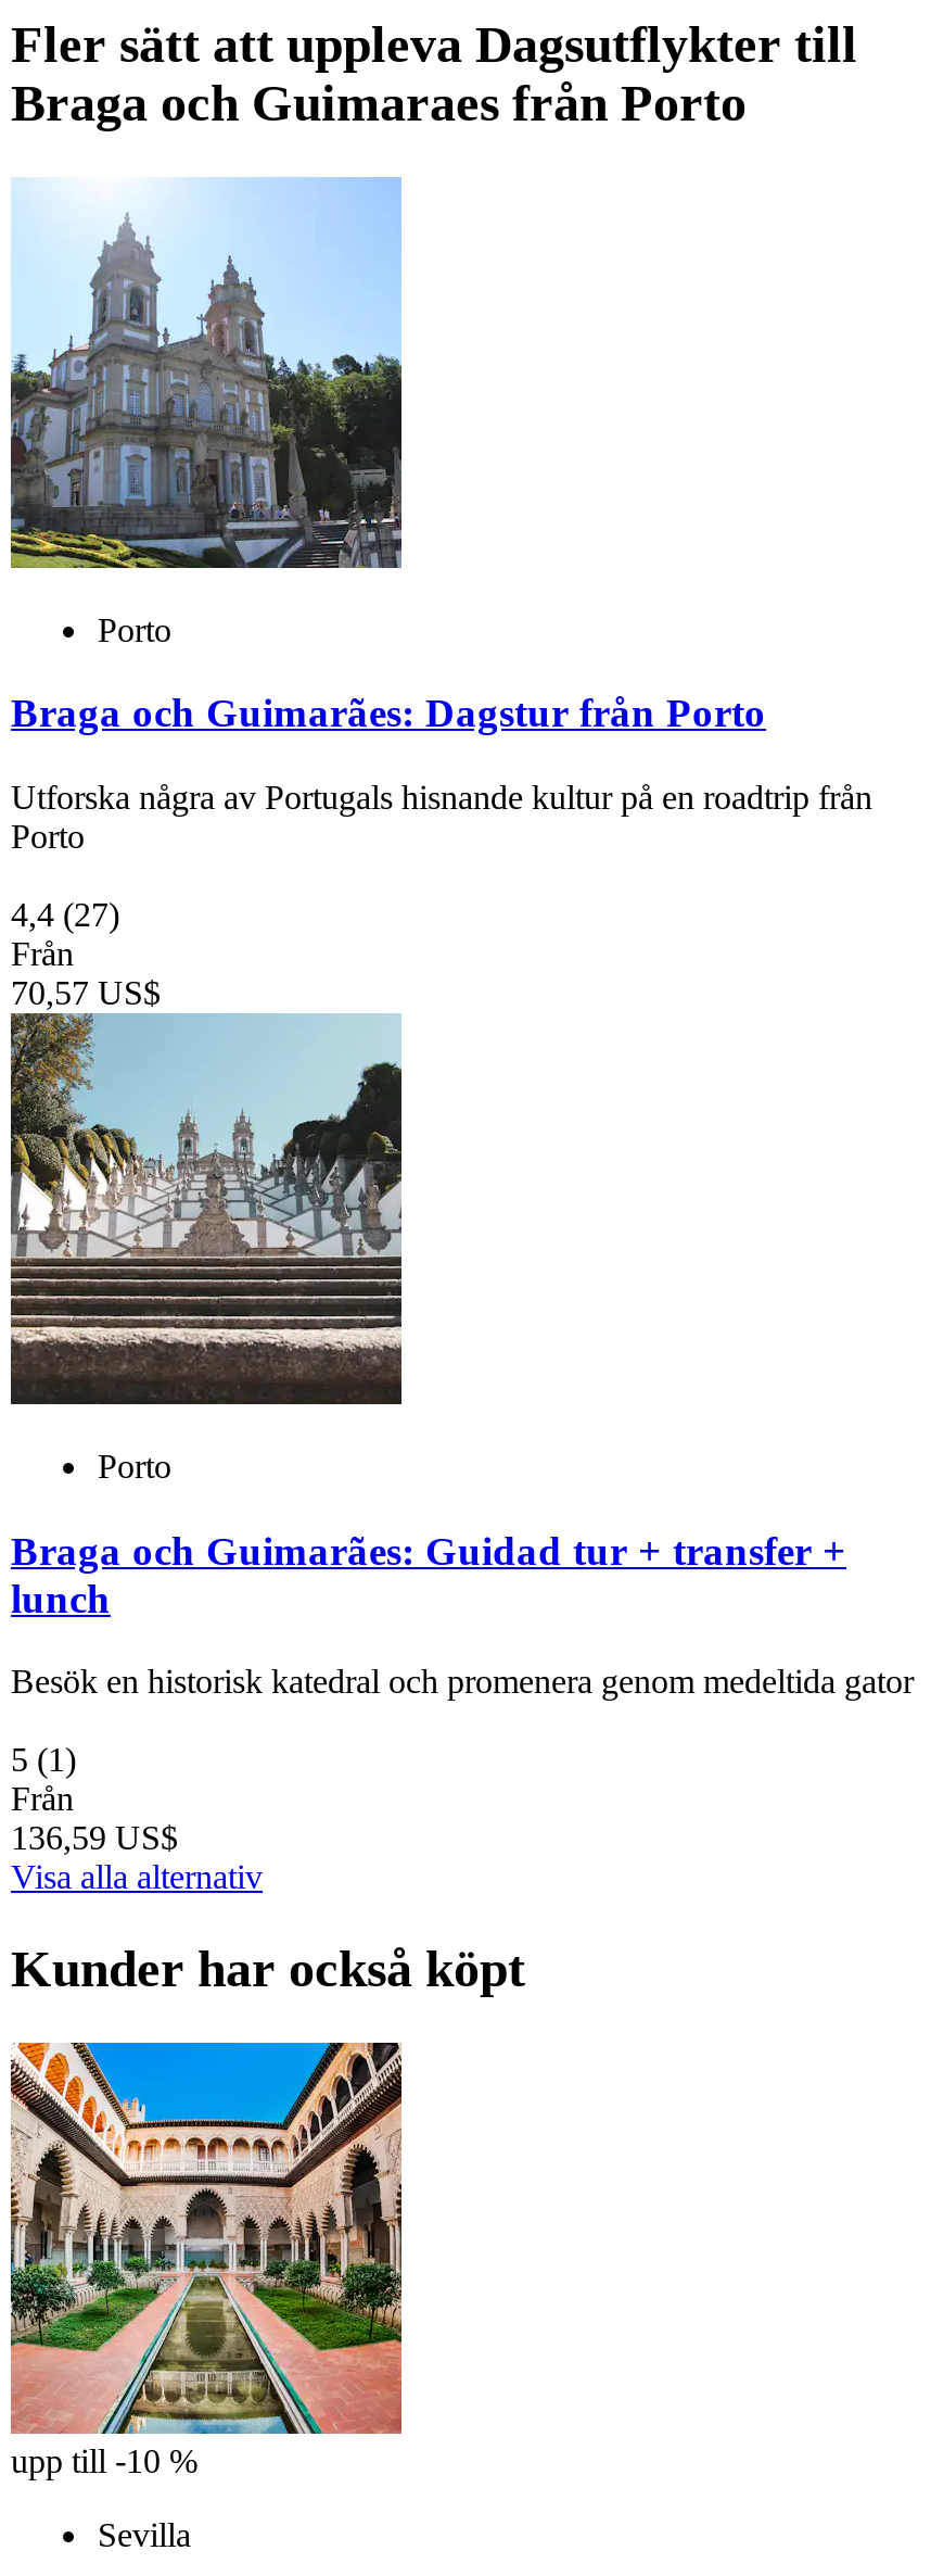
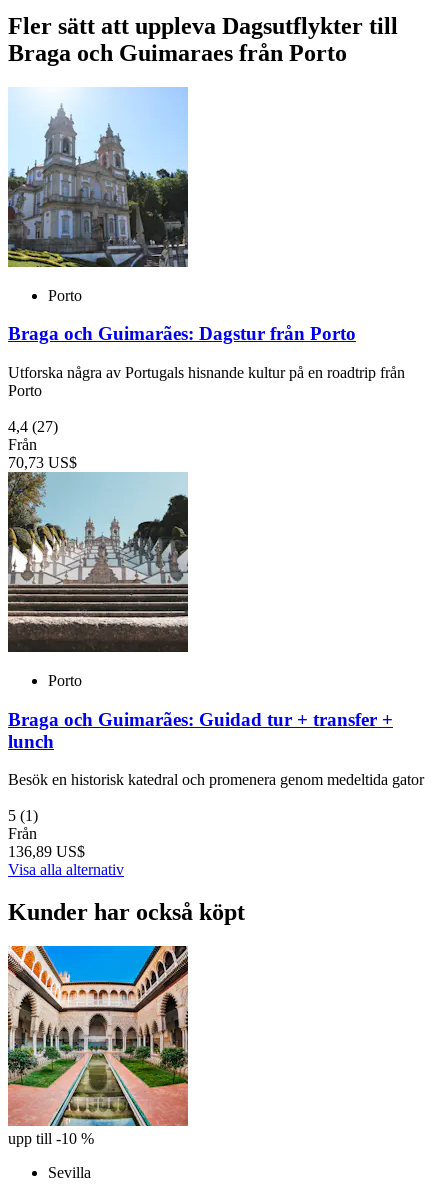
- 70,57 US$
+ 70,73 US$

- 136,59 US$
+ 136,89 US$
